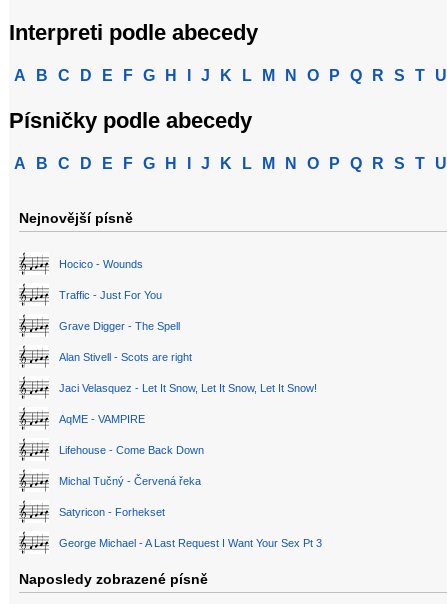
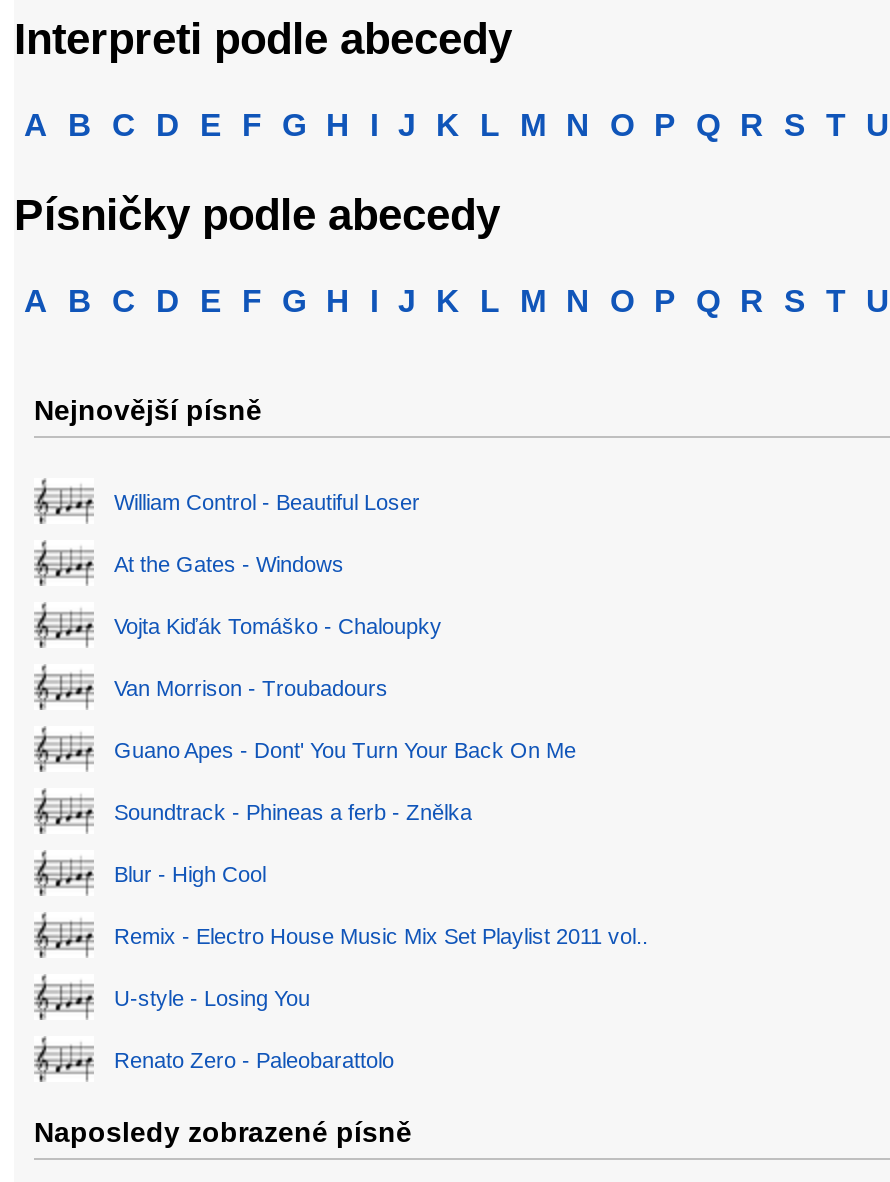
- Hocico - Wounds
+ William Control - Beautiful Loser

- Traffic - Just For You
+ At the Gates - Windows

- Grave Digger - The Spell
+ Vojta Kiďák Tomáško - Chaloupky

- Alan Stivell - Scots are right
+ Van Morrison - Troubadours

- Jaci Velasquez - Let It Snow, Let It Snow, Let It Snow!
+ Guano Apes - Dont' You Turn Your Back On Me

- AqME - VAMPIRE
+ Soundtrack - Phineas a ferb - Znělka

- Lifehouse - Come Back Down
+ Blur - High Cool

- Michal Tučný - Červená řeka
+ Remix - Electro House Music Mix Set Playlist 2011 vol..

- Satyricon - Forhekset
+ U-style - Losing You

- George Michael - A Last Request I Want Your Sex Pt 3
+ Renato Zero - Paleobarattolo
